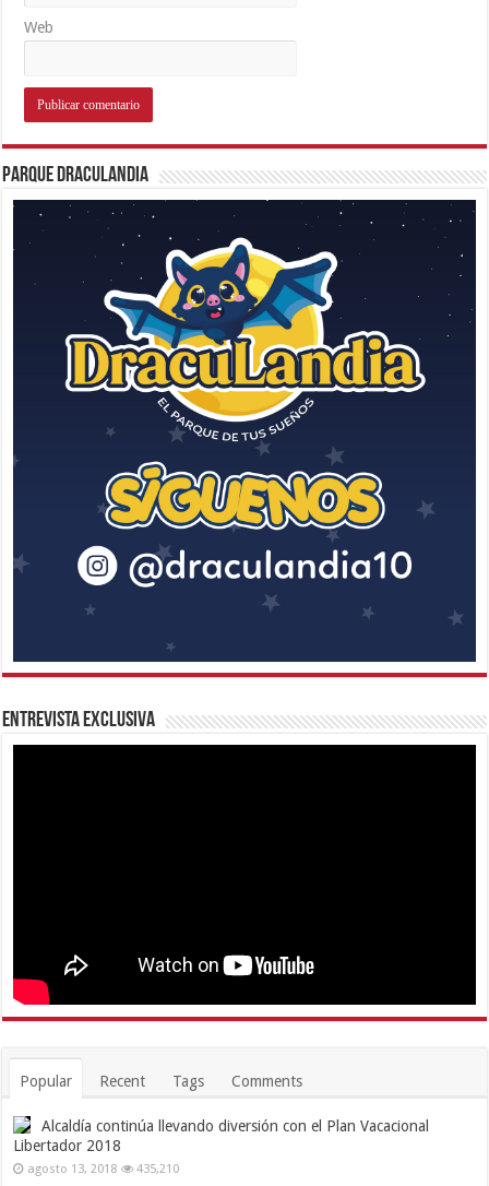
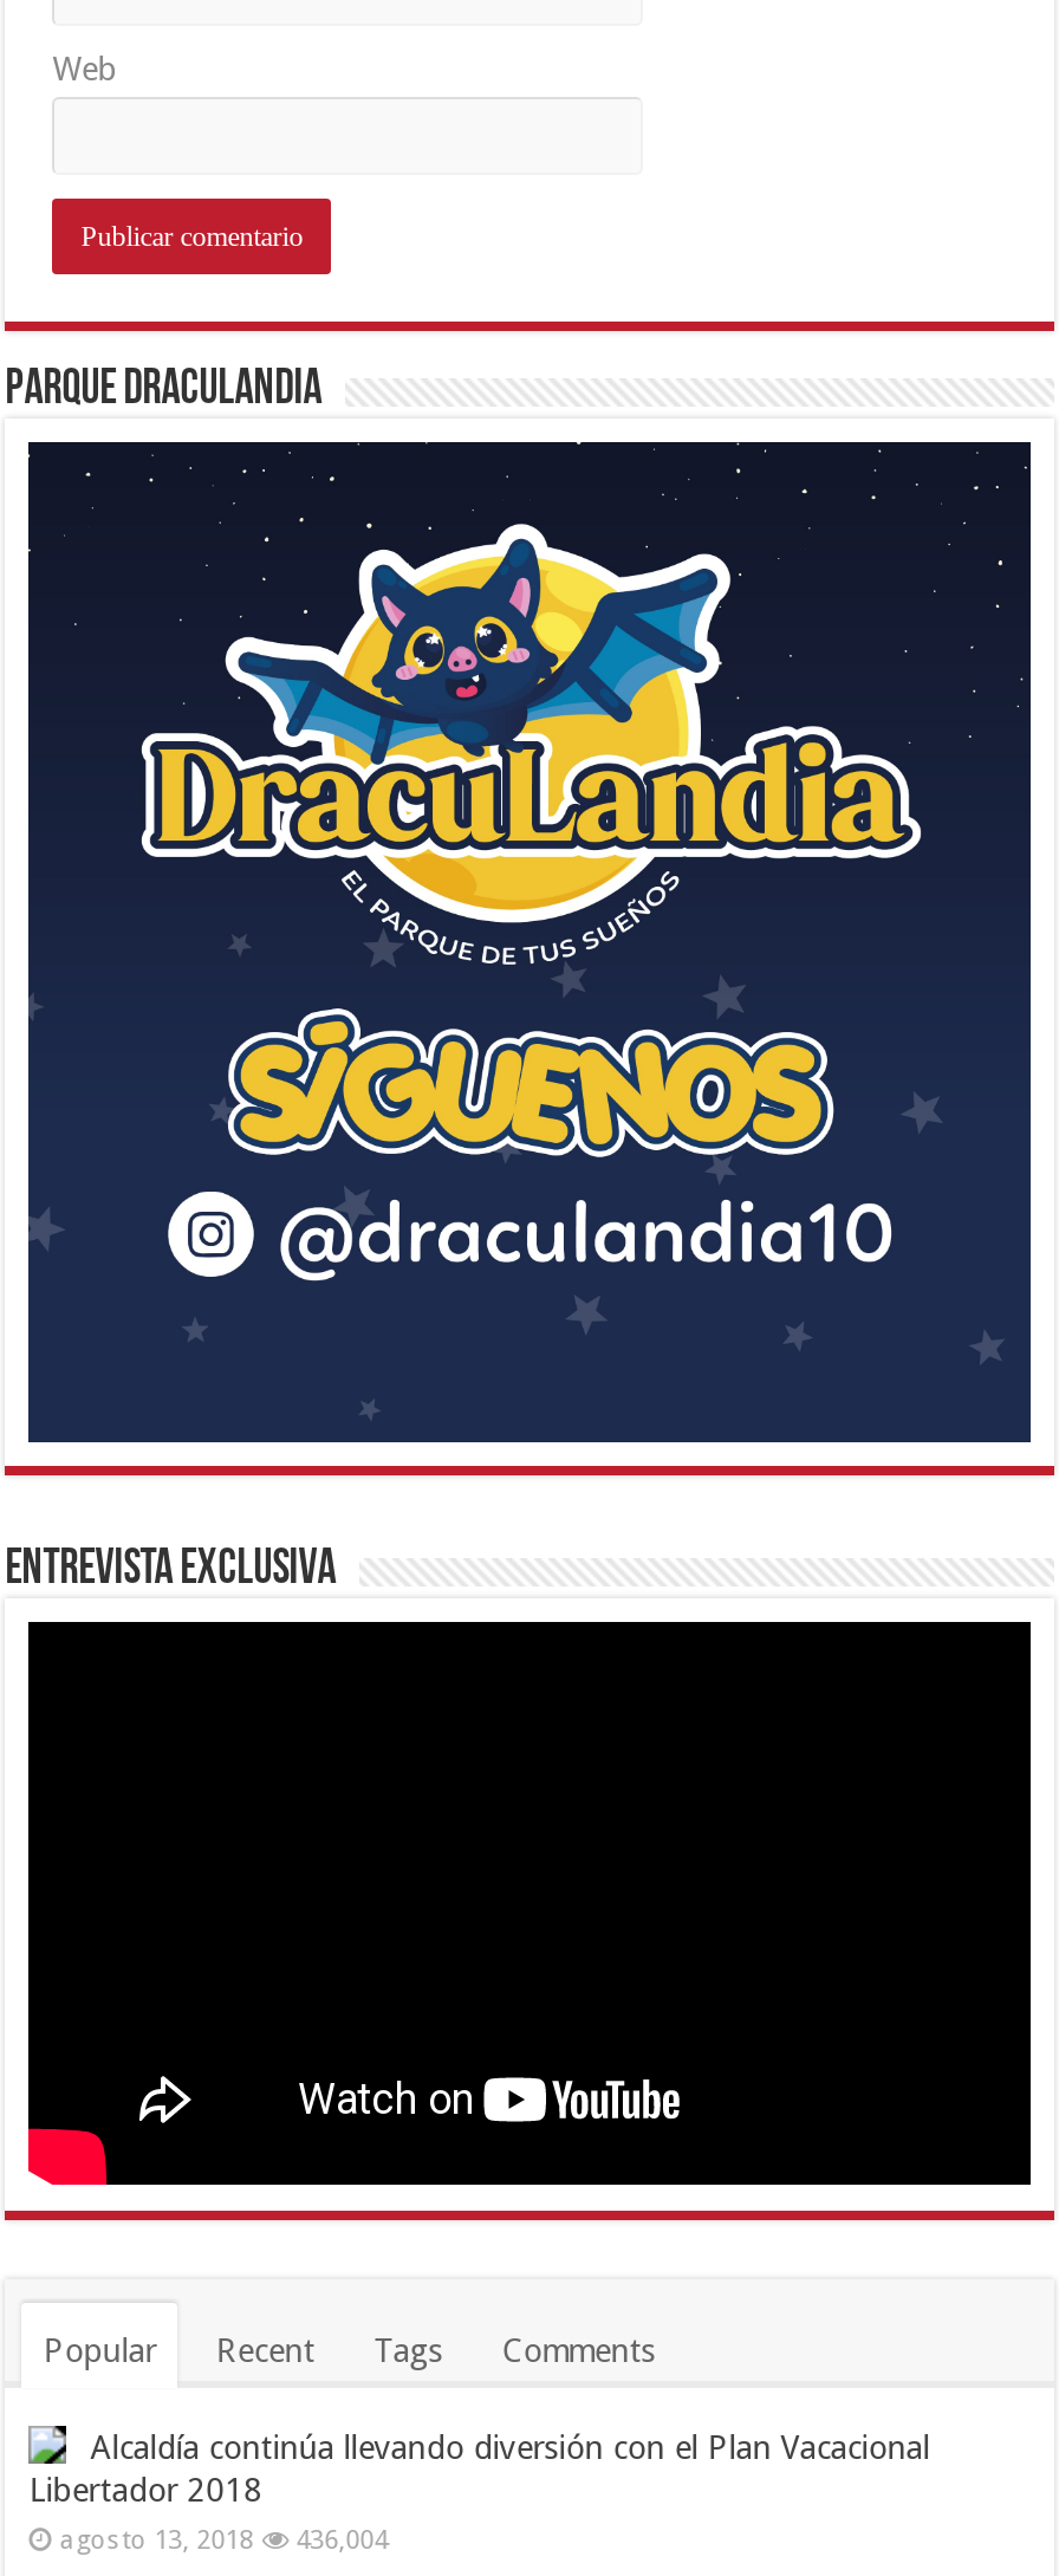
- agosto 13, 2018 435,210
+ agosto 13, 2018 436,004
